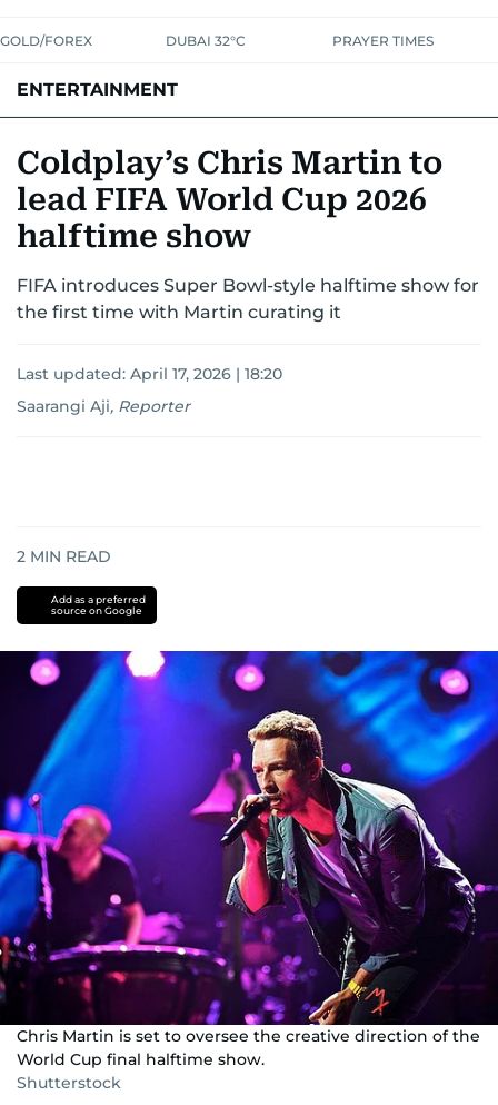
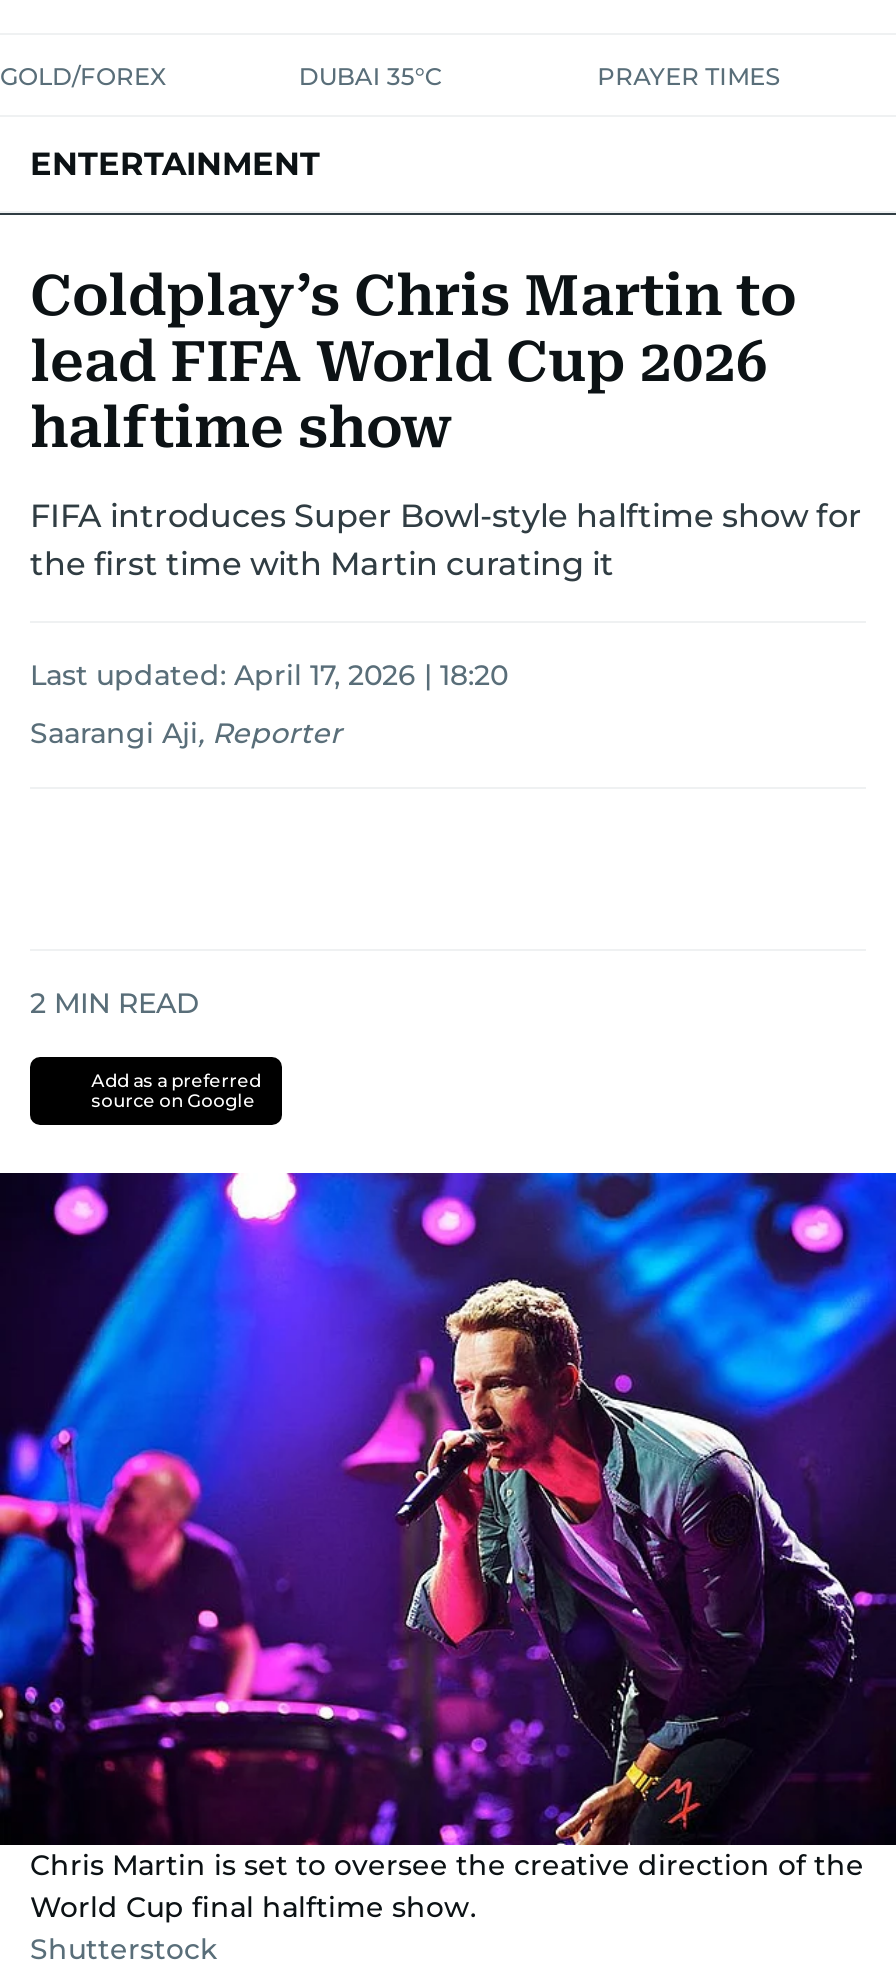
- DUBAI 32°C
+ DUBAI 35°C
